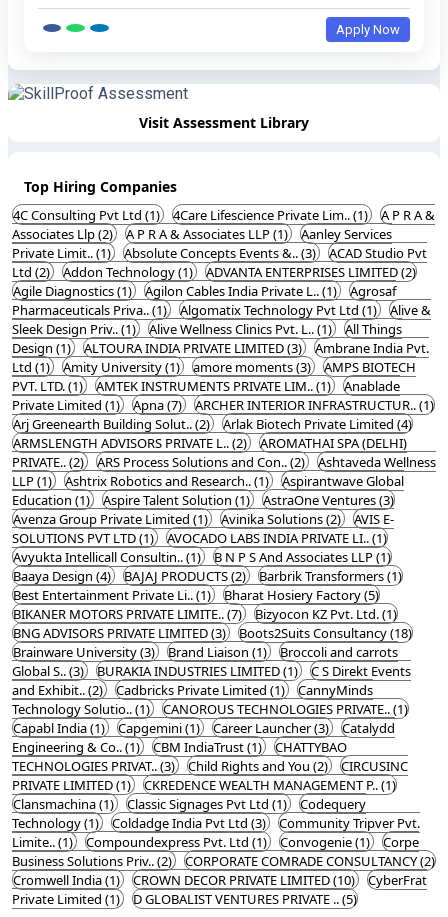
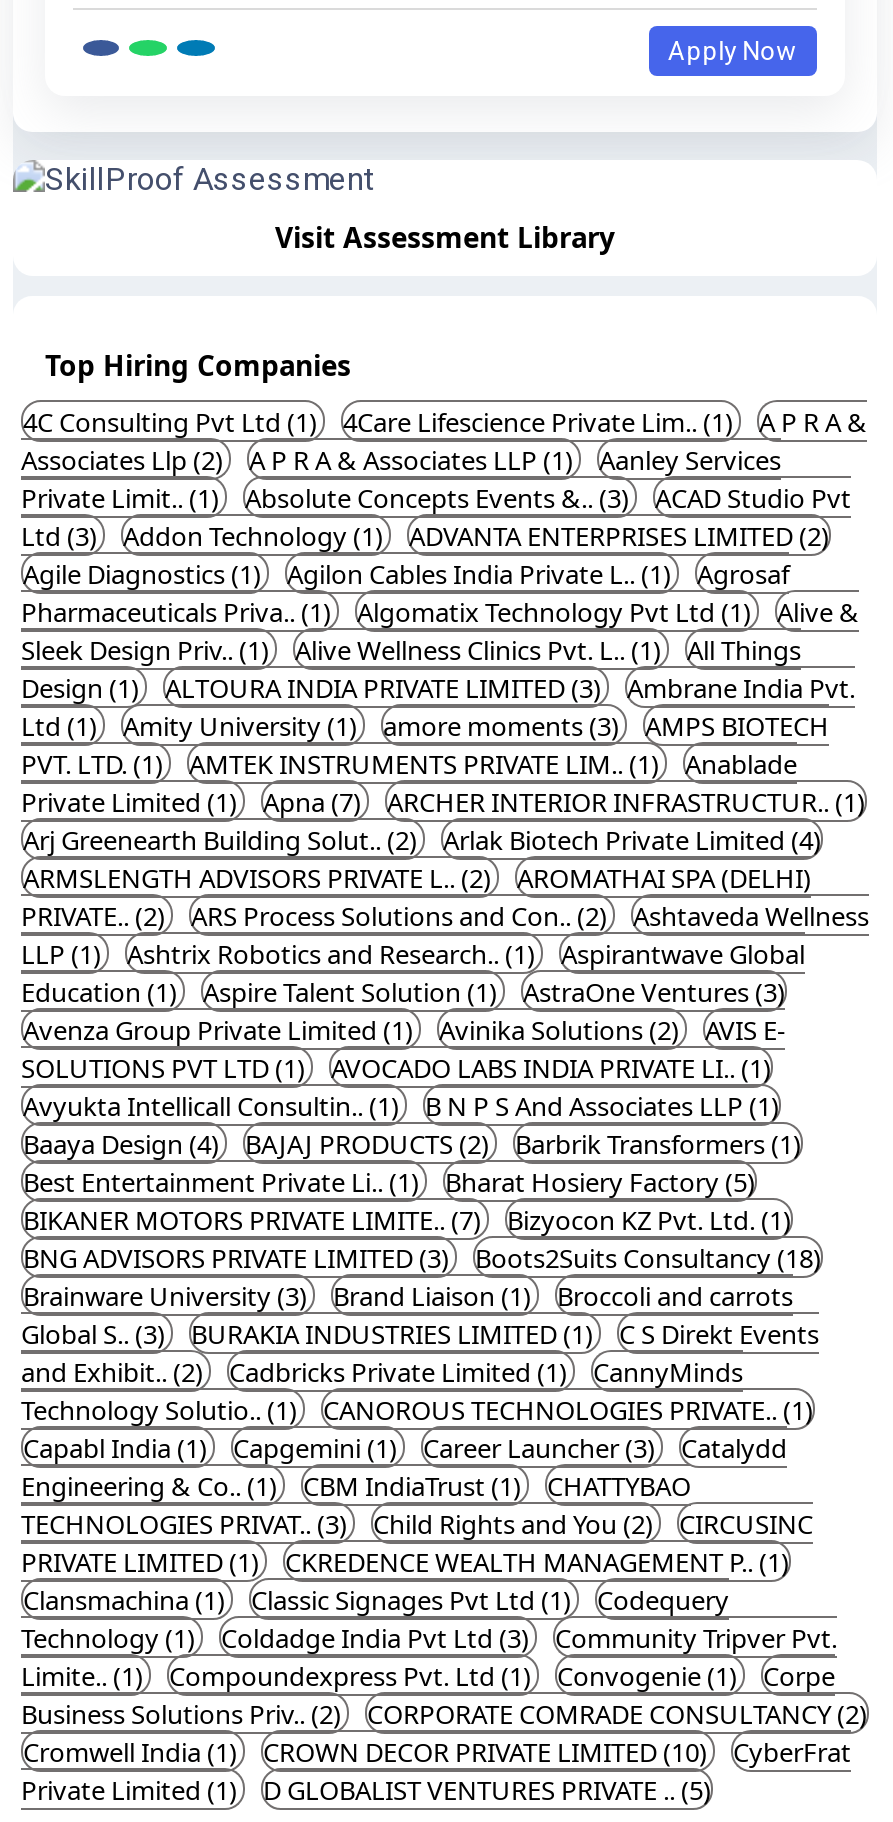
- Ltd (2) Addon Technology (1) ADVANTA ENTERPRISES LIMITED (2)
+ Ltd (3) Addon Technology (1) ADVANTA ENTERPRISES LIMITED (2)
